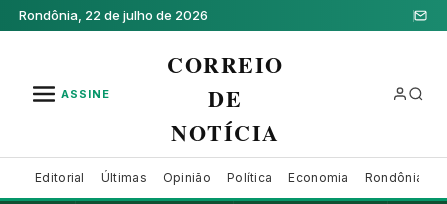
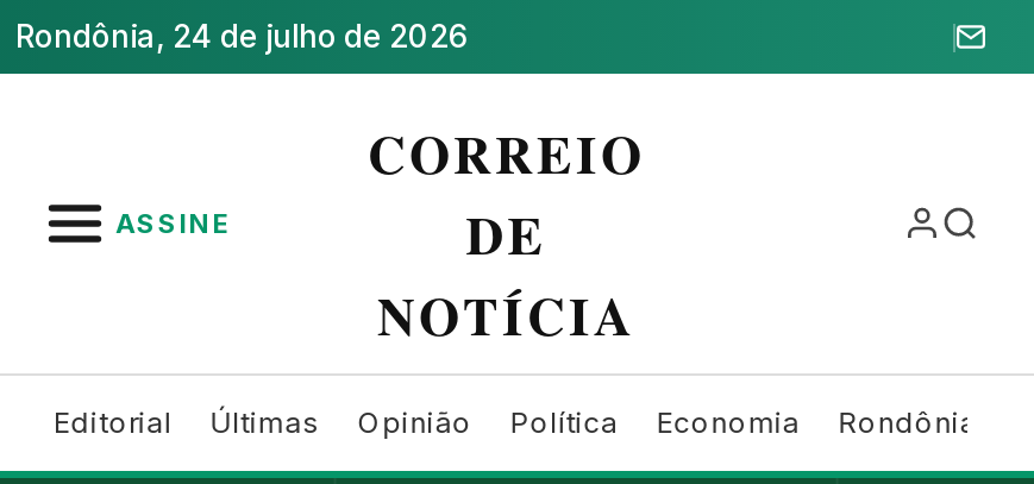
- Rondônia, 22 de julho de 2026
+ Rondônia, 24 de julho de 2026
